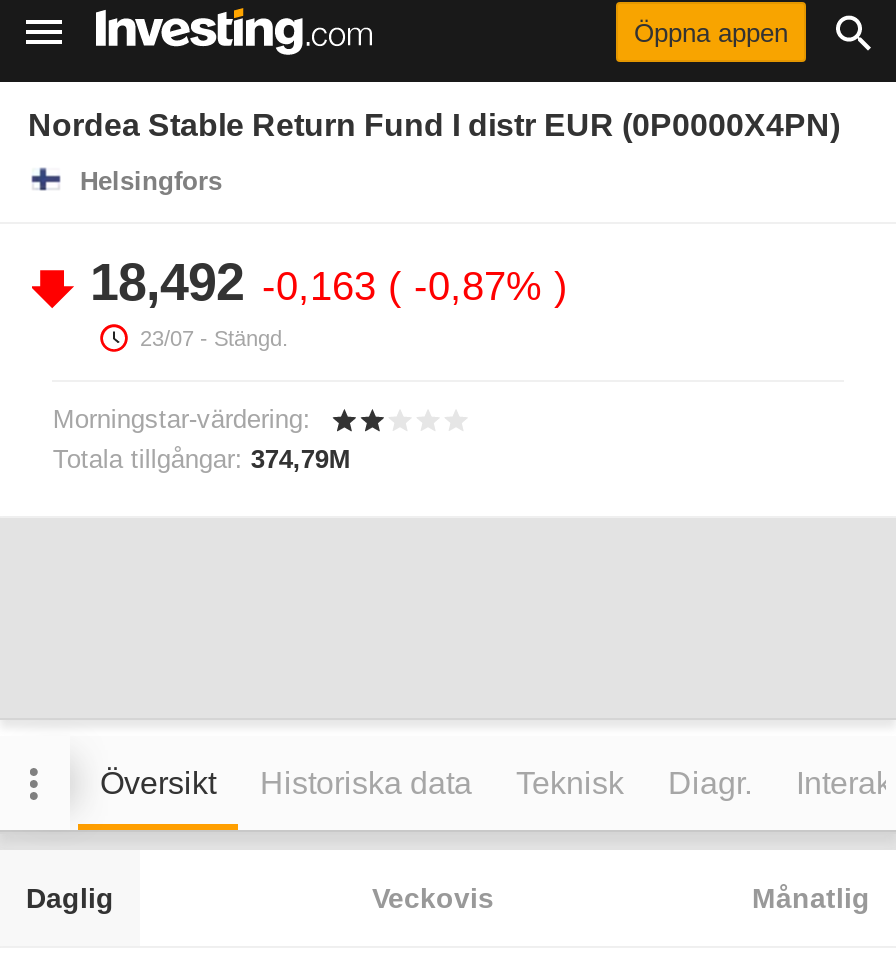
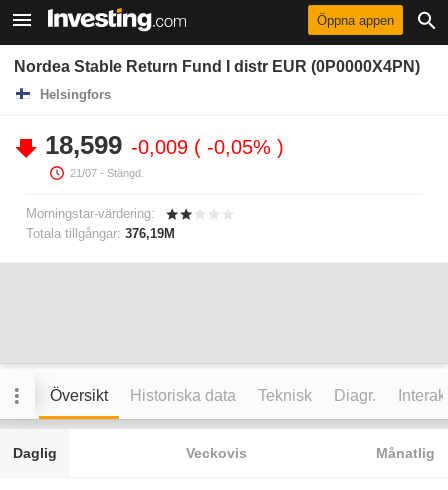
- 18,492 -0,163 -0,87%
+ 18,599 -0,009 -0,05%

- 23/07 - Stängd.
+ 21/07 - Stängd.

- Totala tillgångar: 374,79M
+ Totala tillgångar: 376,19M
